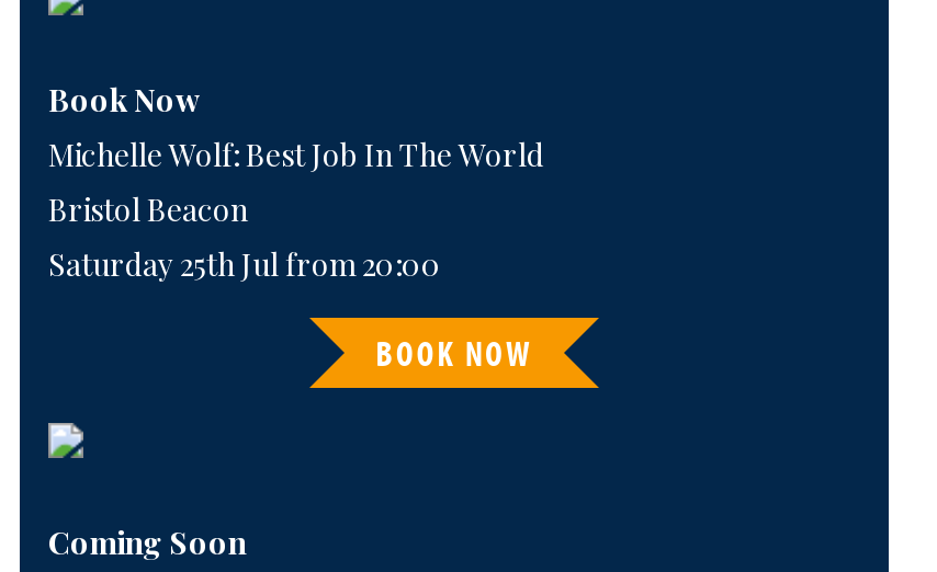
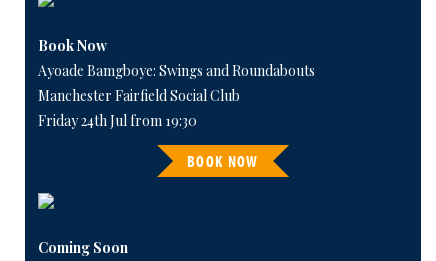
- Michelle Wolf: Best Job In The World
- Bristol Beacon
- Saturday 25th Jul from 20:00
+ Ayoade Bamgboye: Swings and Roundabouts
+ Manchester Fairfield Social Club
+ Friday 24th Jul from 19:30
